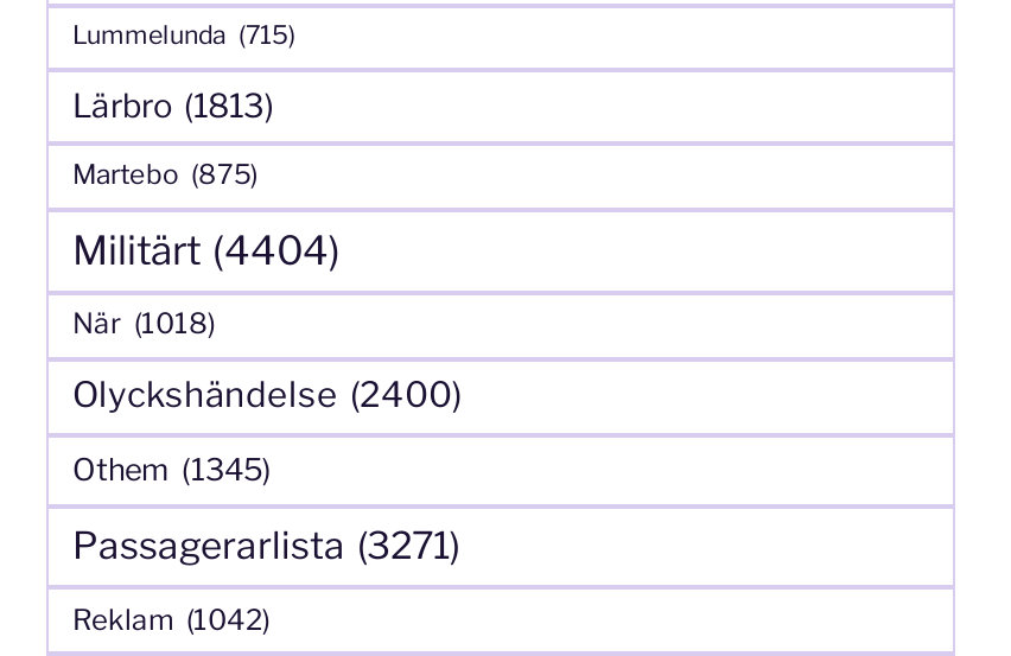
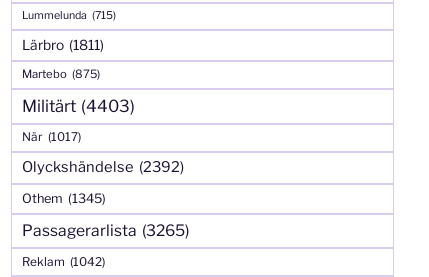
- Lärbro (1813)
+ Lärbro (1811)

- Militärt (4404)
+ Militärt (4403)

- När (1018)
+ När (1017)

- Olyckshändelse (2400)
+ Olyckshändelse (2392)

- Passagerarlista (3271)
+ Passagerarlista (3265)
